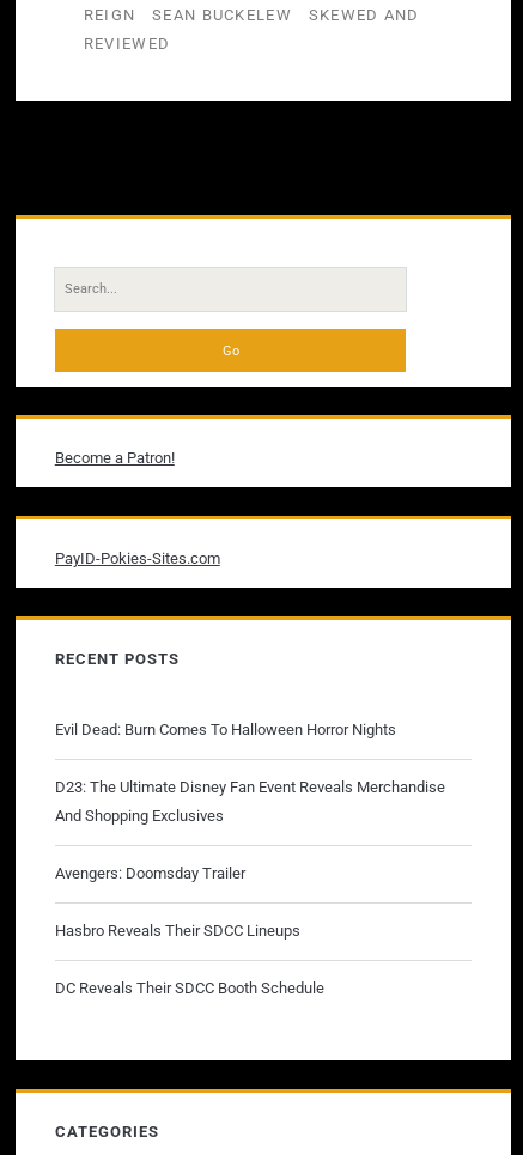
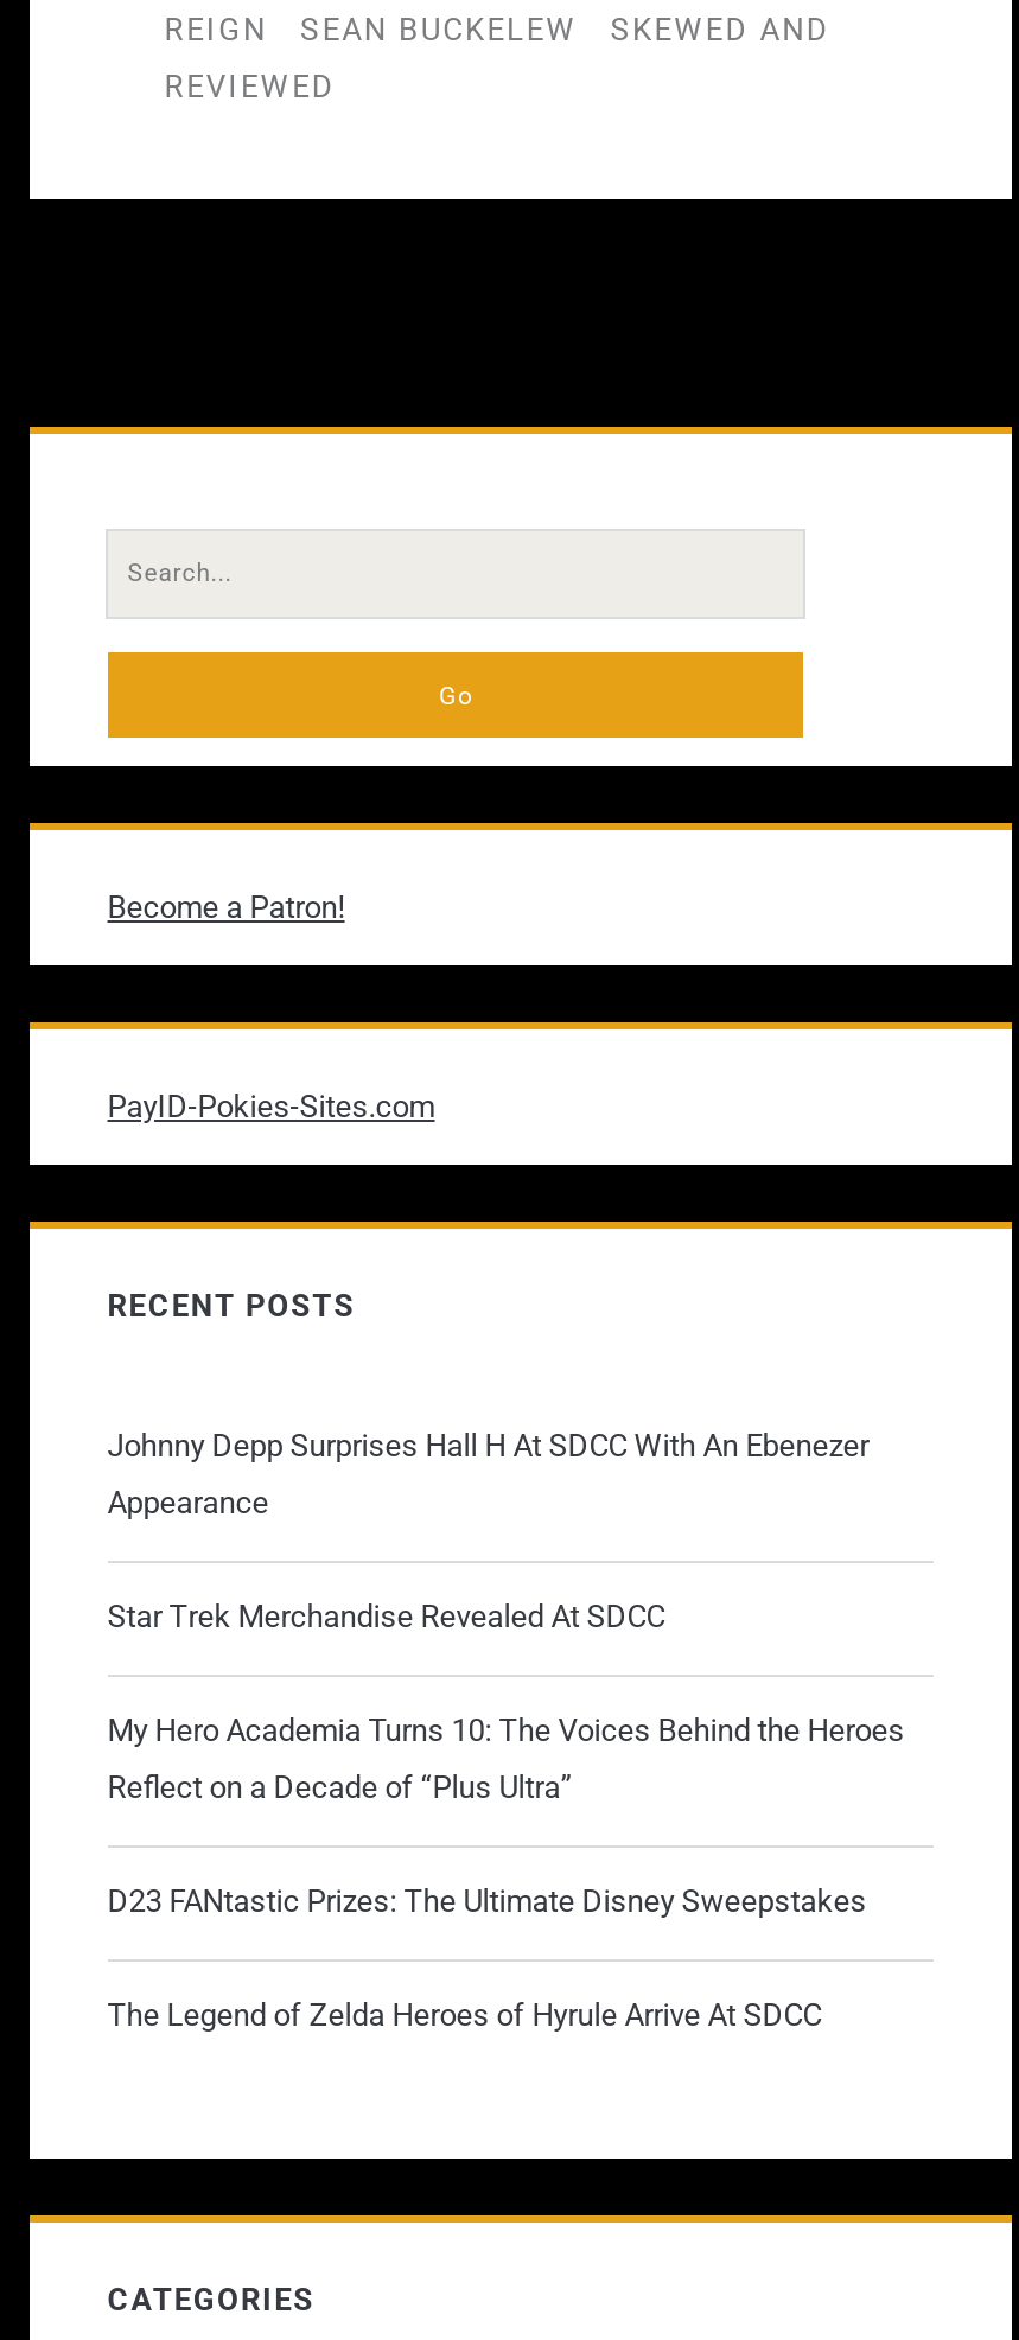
- Evil Dead: Burn Comes To Halloween Horror Nights
- D23: The Ultimate Disney Fan Event Reveals Merchandise
- And Shopping Exclusives
- Avengers: Doomsday Trailer
- Hasbro Reveals Their SDCC Lineups
- DC Reveals Their SDCC Booth Schedule
+ Johnny Depp Surprises Hall H At SDCC With An Ebenezer
+ Appearance
+ Star Trek Merchandise Revealed At SDCC
+ My Hero Academia Turns 10: The Voices Behind the Heroes
+ Reflect on a Decade of “Plus Ultra”
+ D23 FANtastic Prizes: The Ultimate Disney Sweepstakes
+ The Legend of Zelda Heroes of Hyrule Arrive At SDCC
